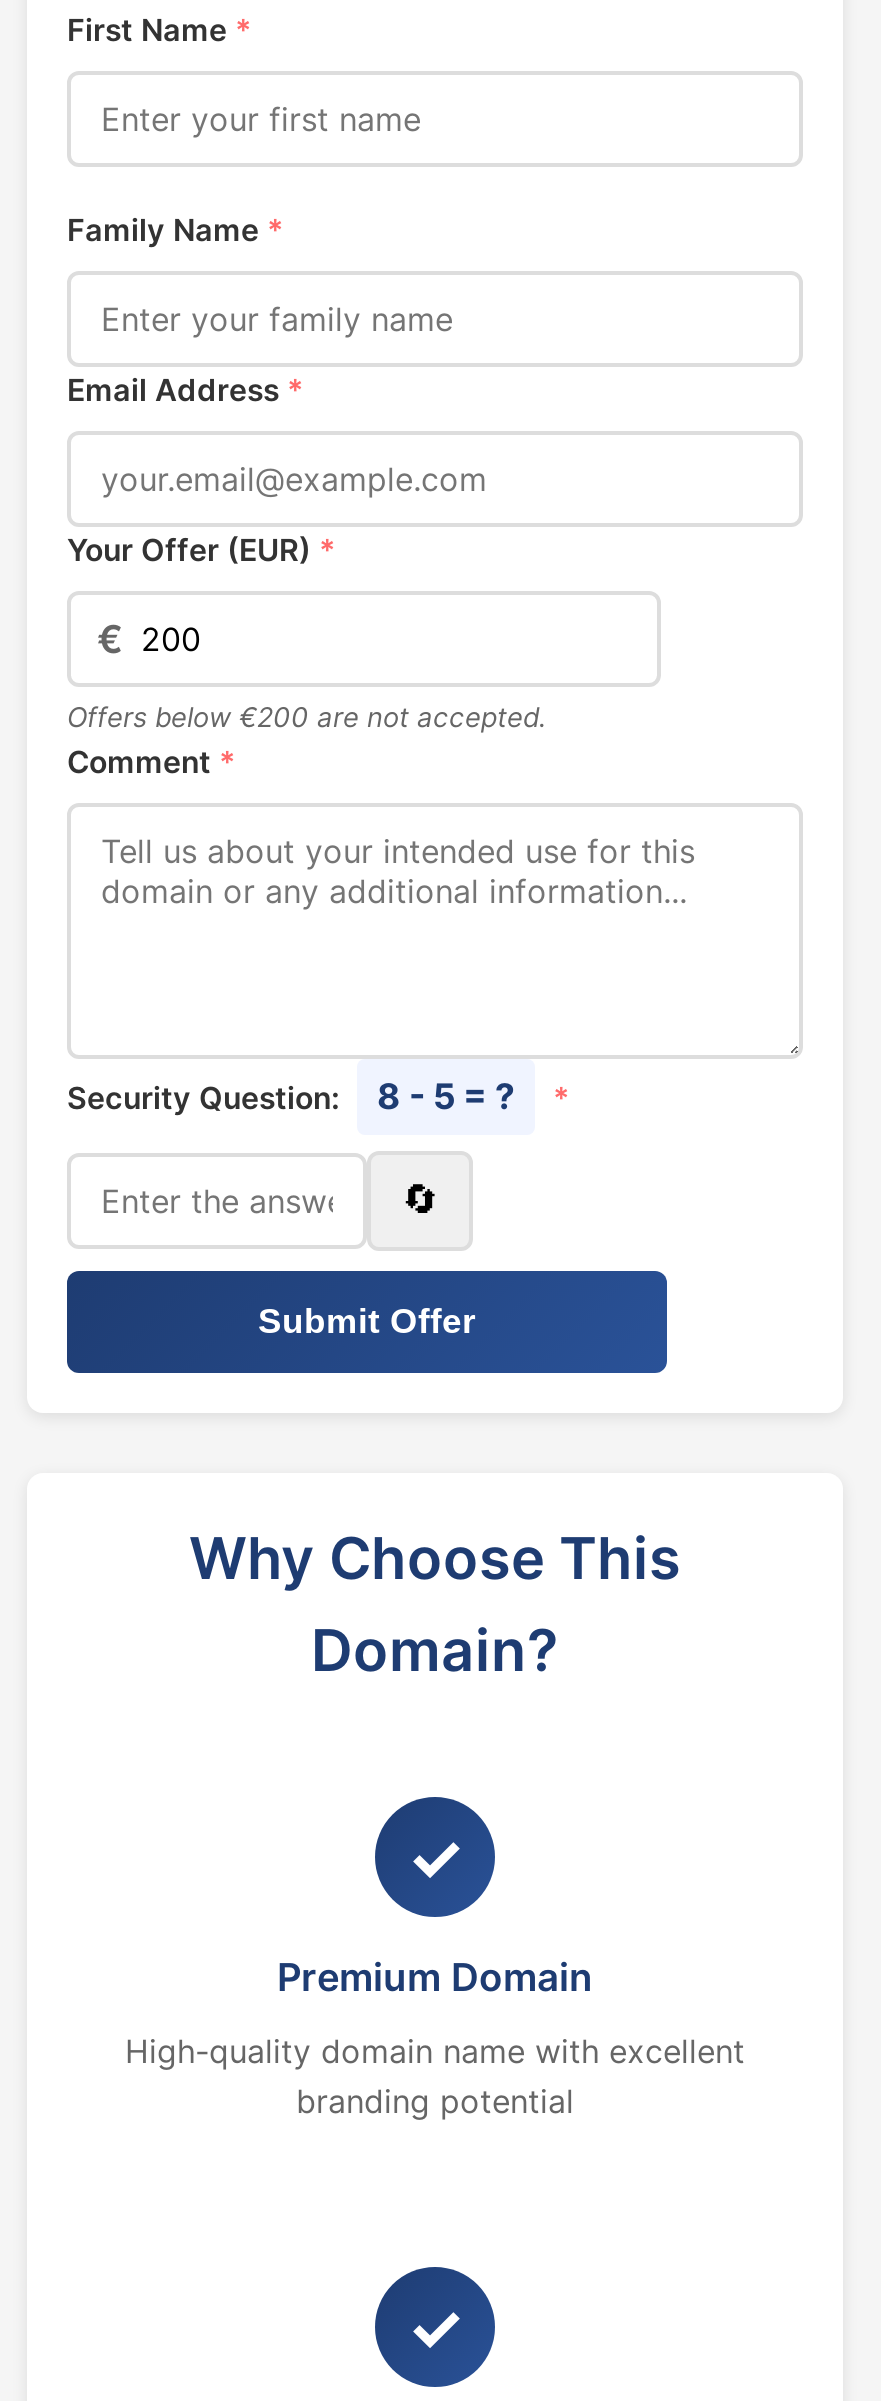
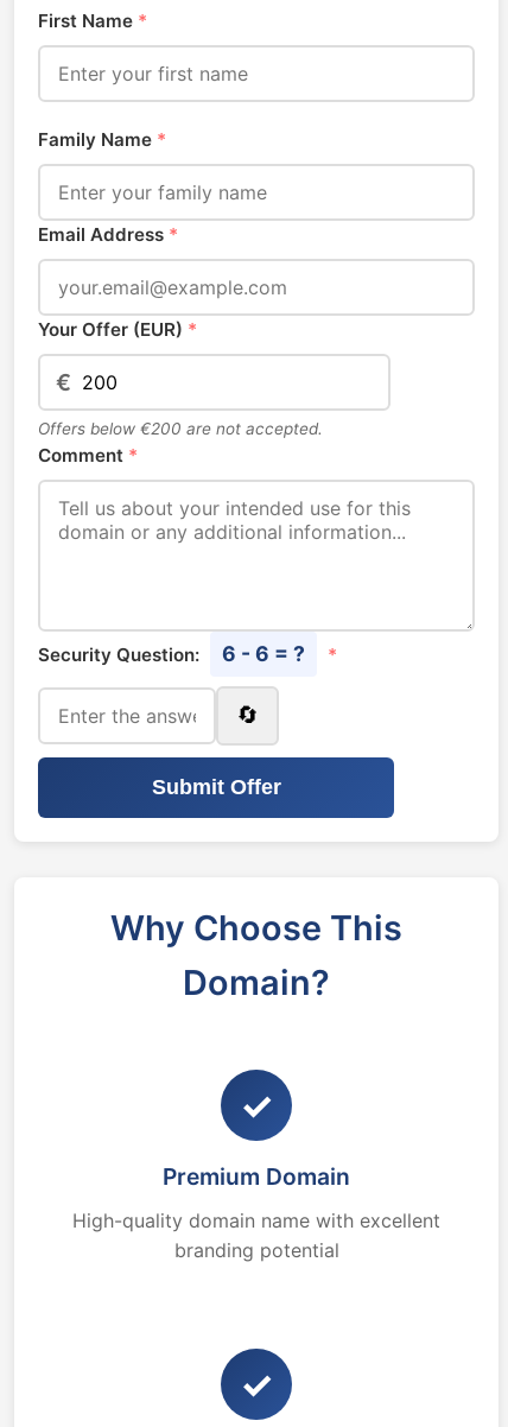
- 8 - 5 = ?
+ 6 - 6 = ?
